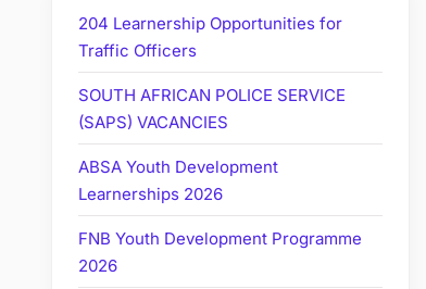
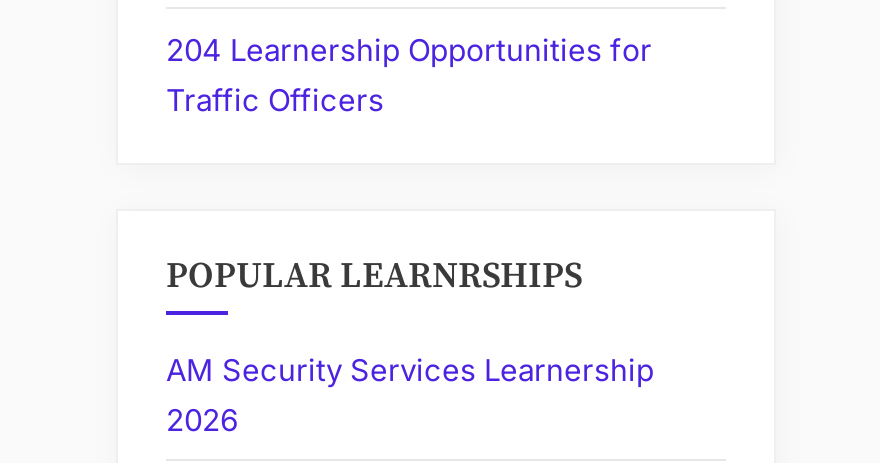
- SOUTH AFRICAN POLICE SERVICE
- (SAPS) VACANCIES
- ABSA Youth Development
- Learnerships 2026
- FNB Youth Development Programme
+ POPULAR LEARNRSHIPS
+ AM Security Services Learnership
